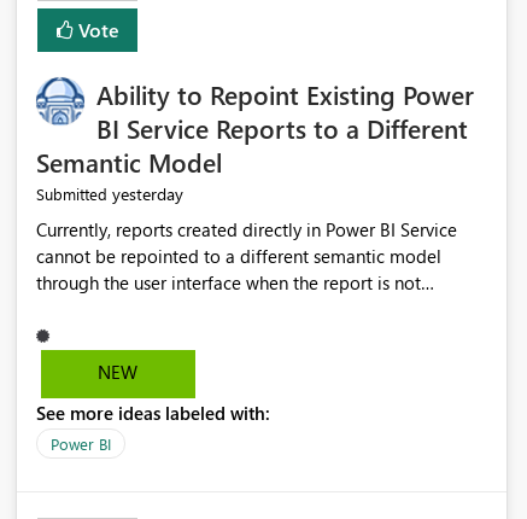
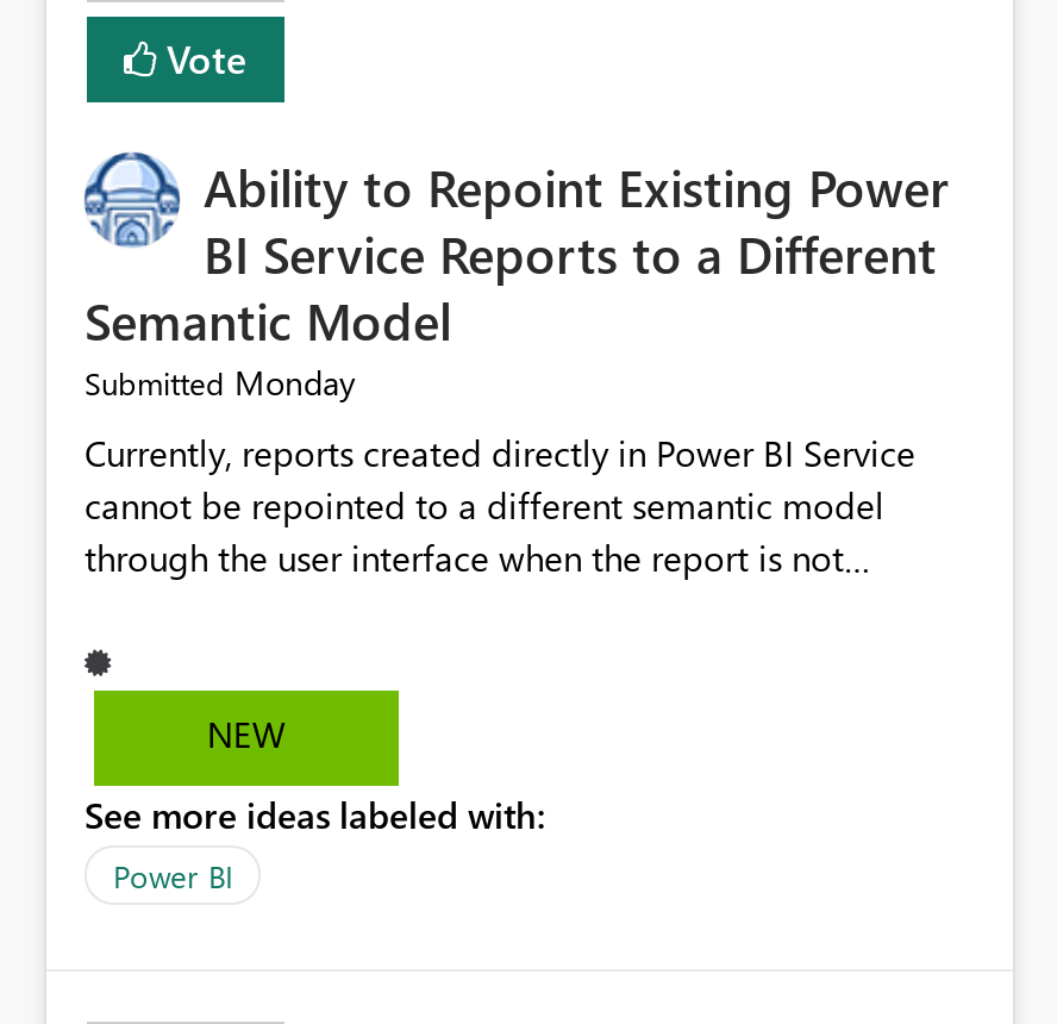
- Submitted yesterday
+ Submitted Monday
